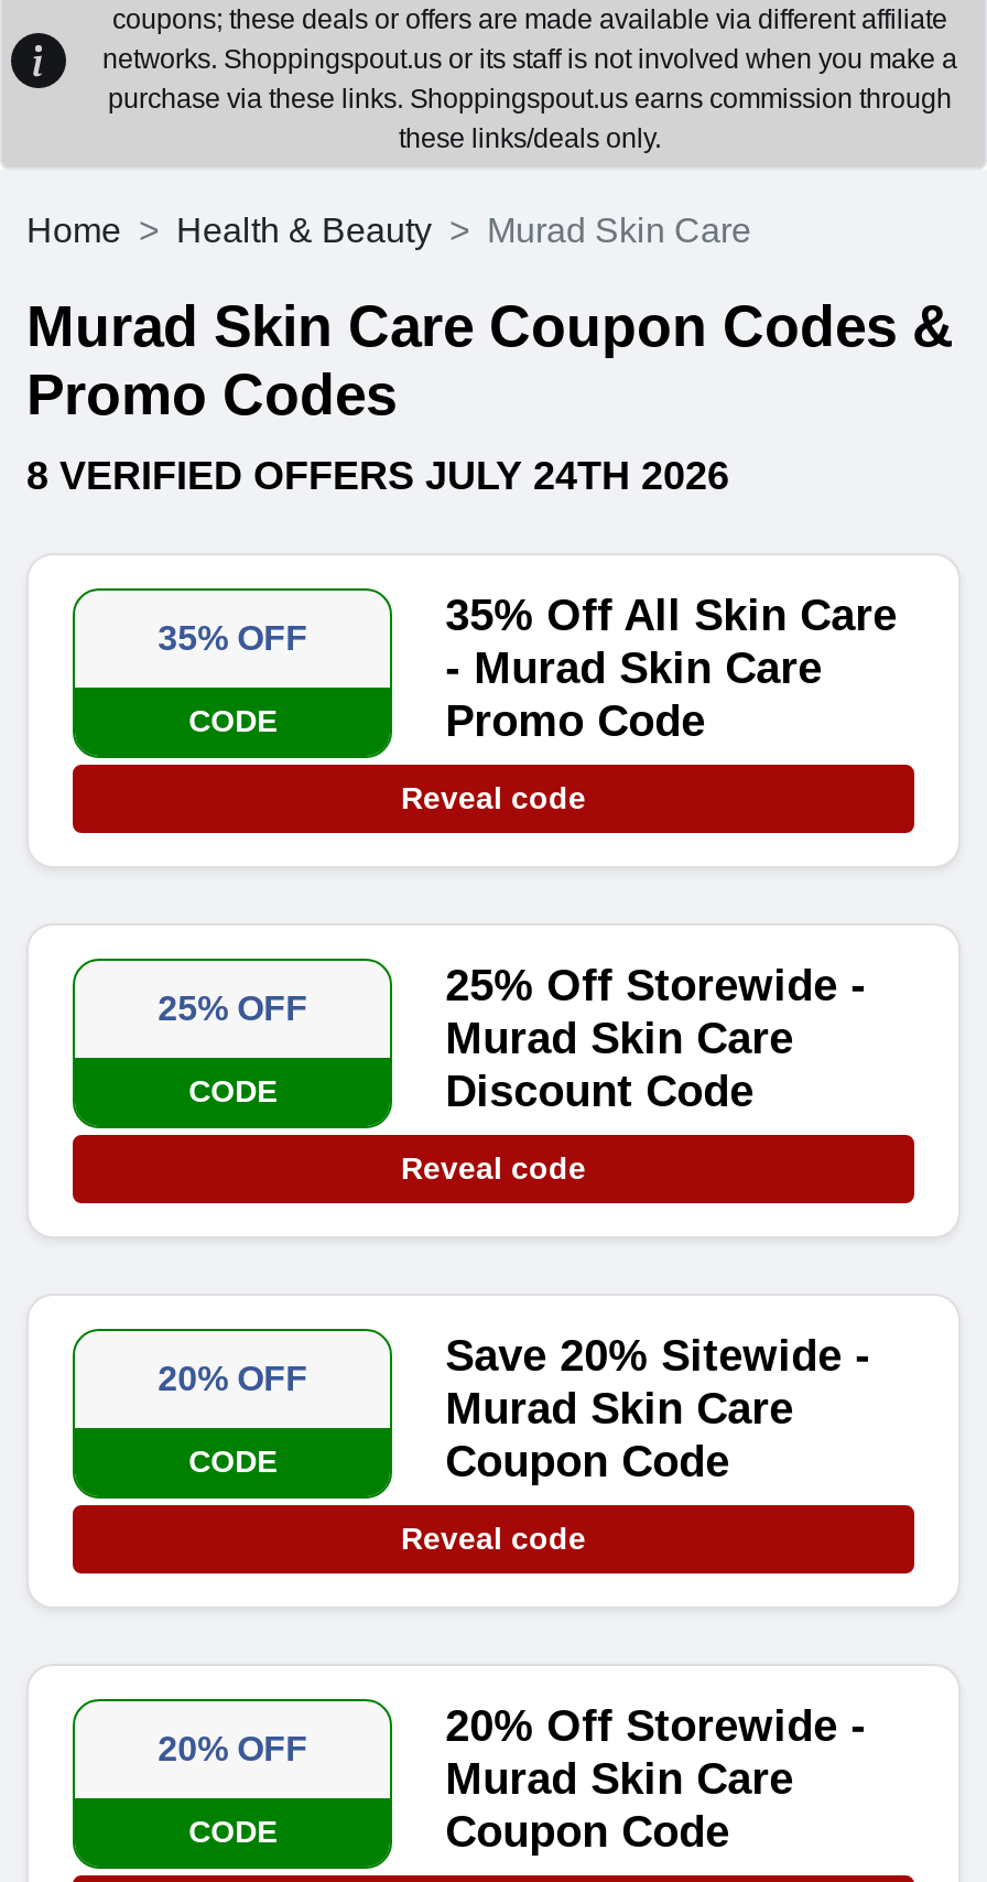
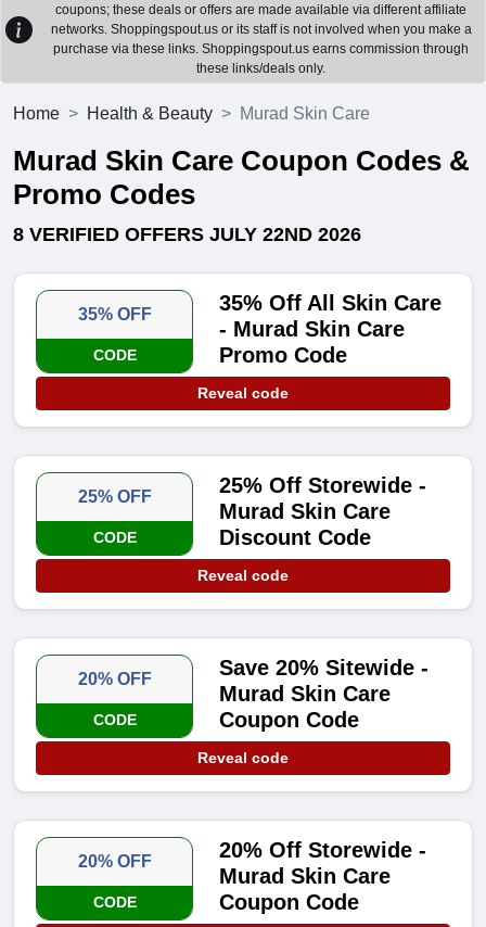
- 8 VERIFIED OFFERS JULY 24TH 2026
+ 8 VERIFIED OFFERS JULY 22ND 2026
